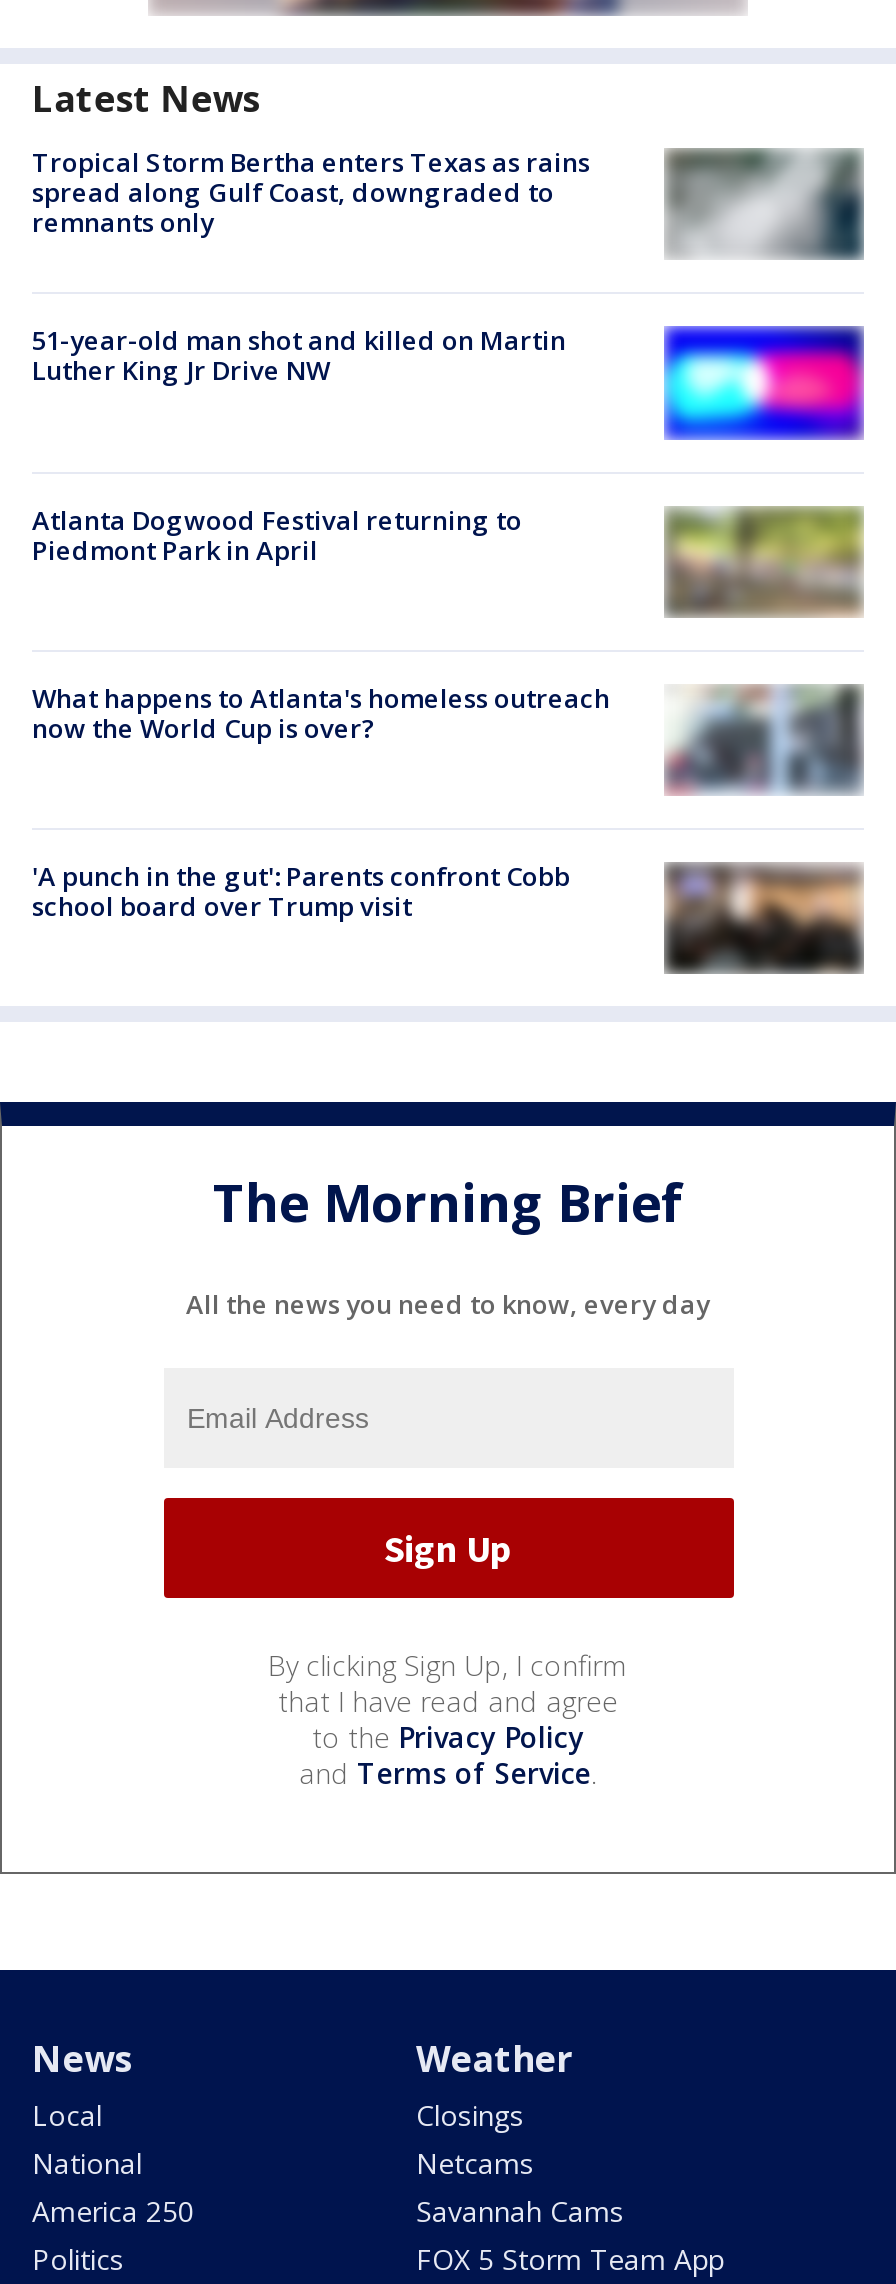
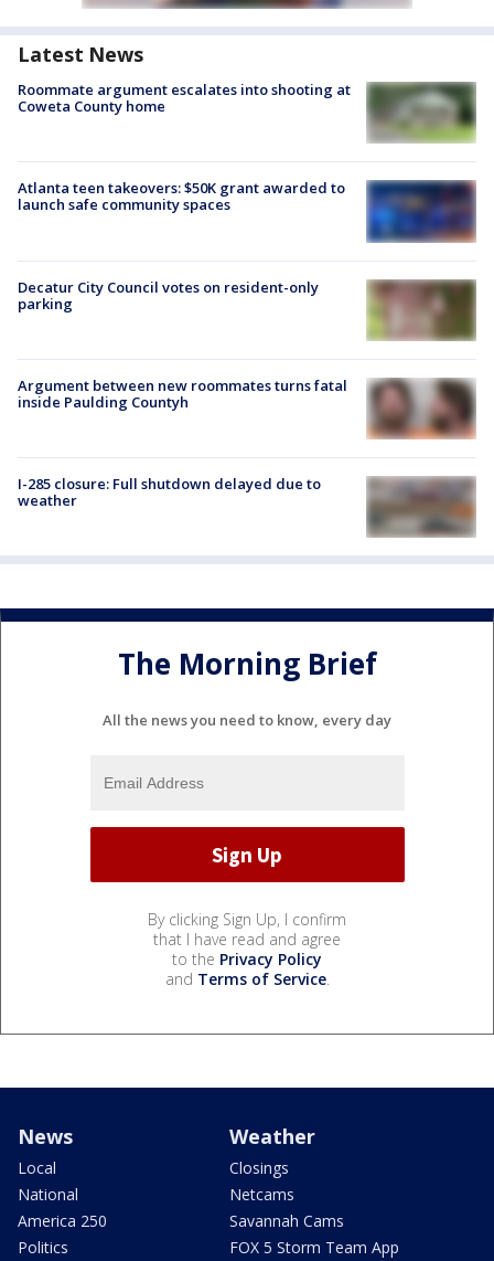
- Tropical Storm Bertha enters Texas as rains
- spread along Gulf Coast, downgraded to
- remnants only
+ Roommate argument escalates into shooting at
+ Coweta County home

- [image]
+ [image]

- 51-year-old man shot and killed on Martin
- Luther King Jr Drive NW
+ Atlanta teen takeovers: $50K grant awarded to
+ launch safe community spaces

- [image]
+ [image]

- Atlanta Dogwood Festival returning to
- Piedmont Park in April
+ Decatur City Council votes on resident-only
+ parking

- [image]
+ [image]

- [image]
- What happens to Atlanta's homeless outreach
- now the World Cup is over?
+ [image]
+ Argument between new roommates turns fatal
+ inside Paulding Countyh

- 'A punch in the gut': Parents confront Cobb
- school board over Trump visit
+ I-285 closure: Full shutdown delayed due to
+ weather

- [image]
+ [image]
